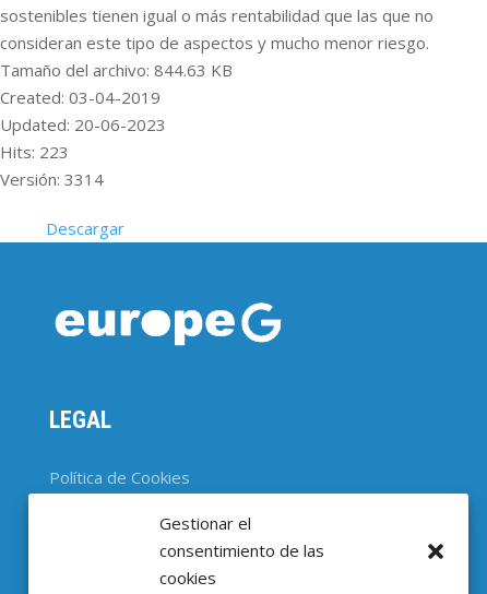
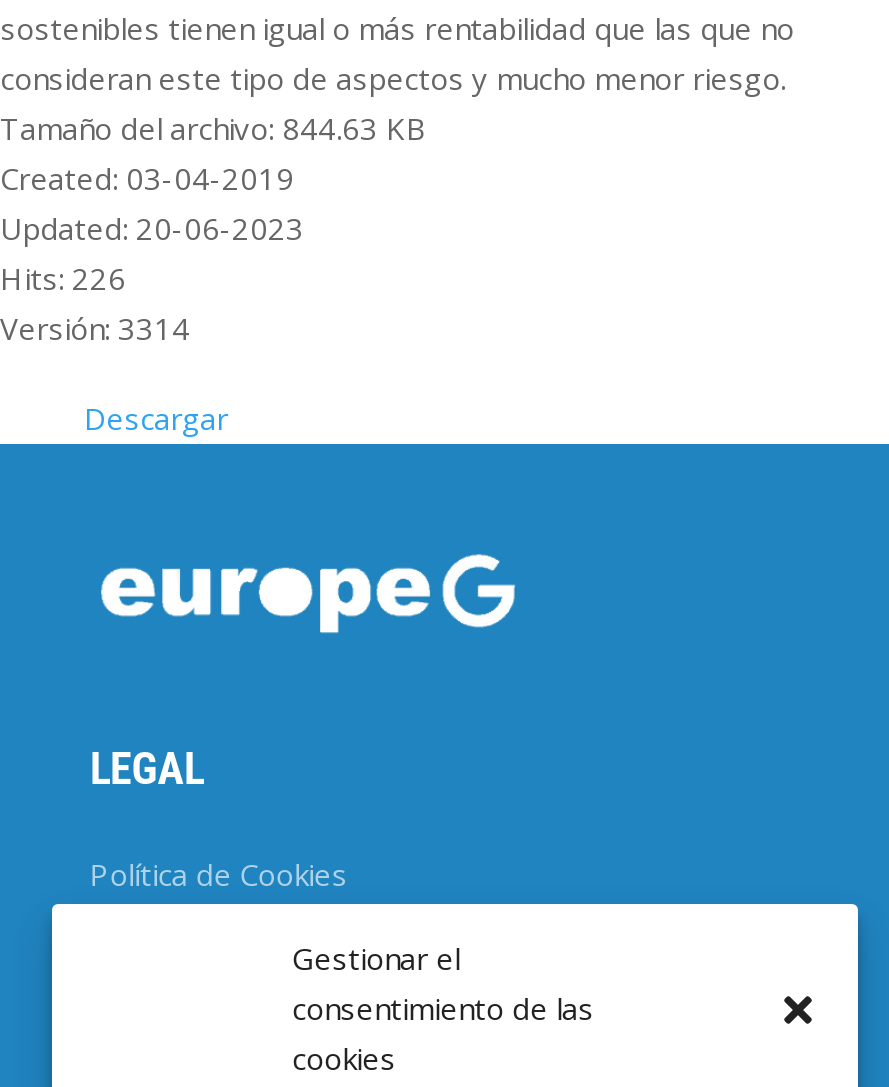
- Hits: 223
+ Hits: 226
